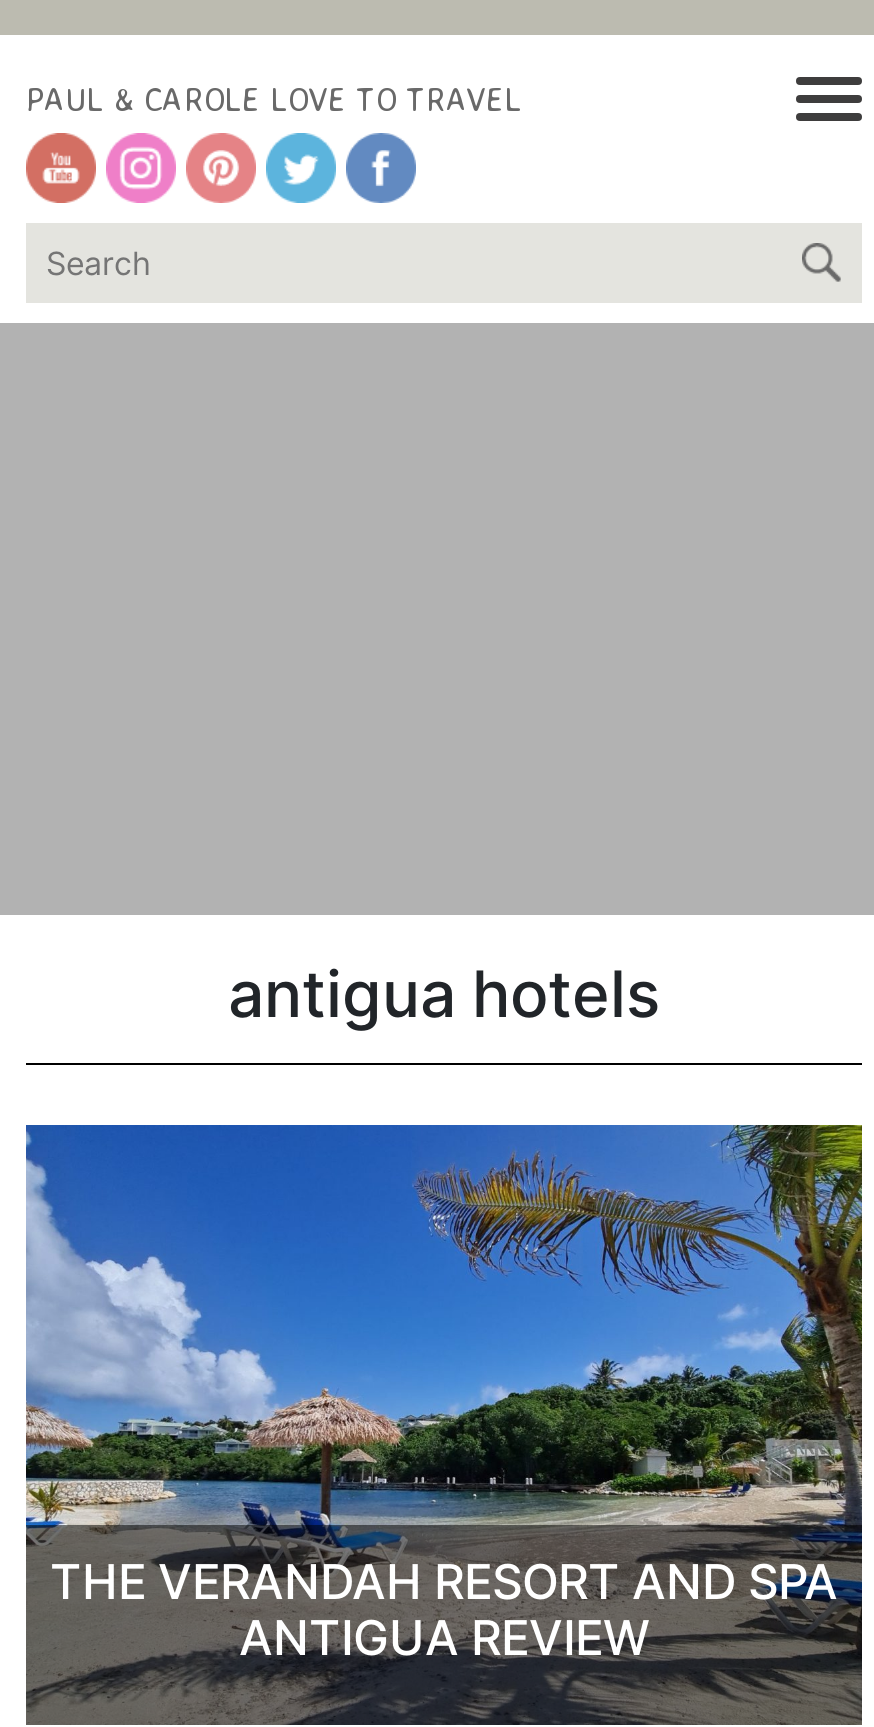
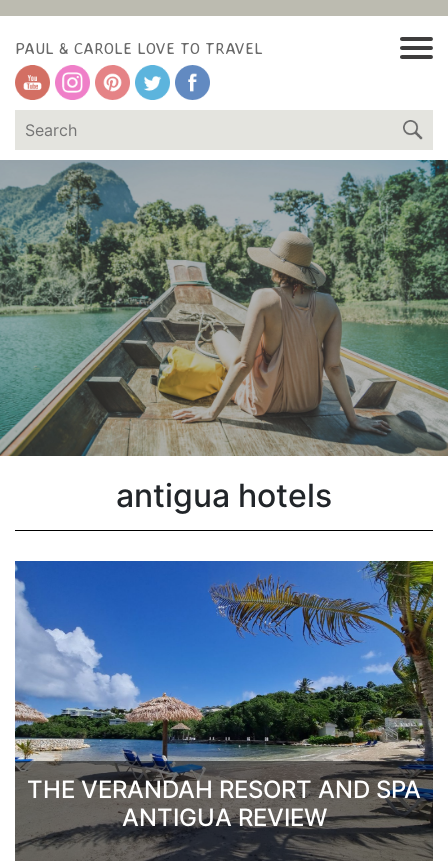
+ [image]
